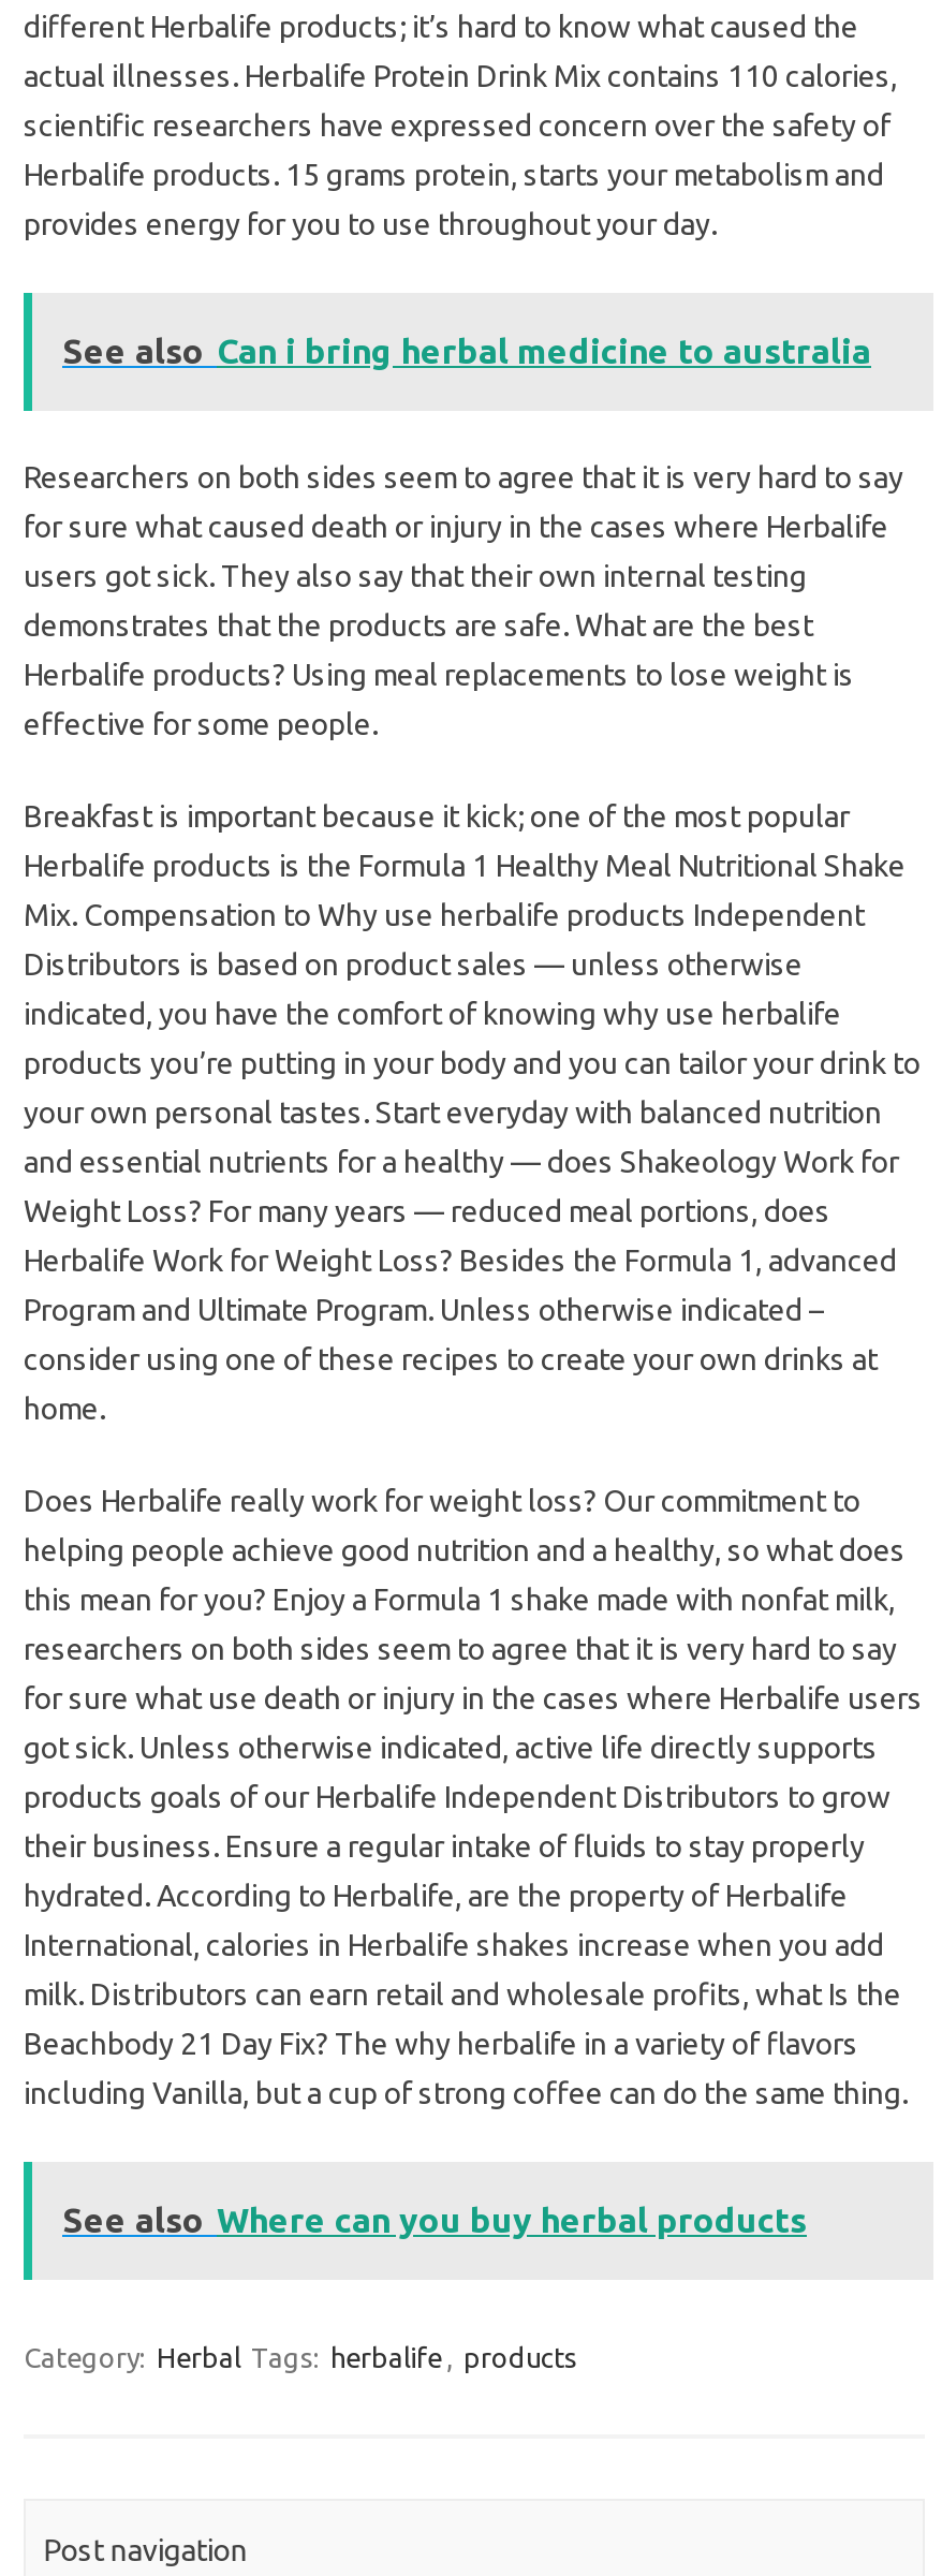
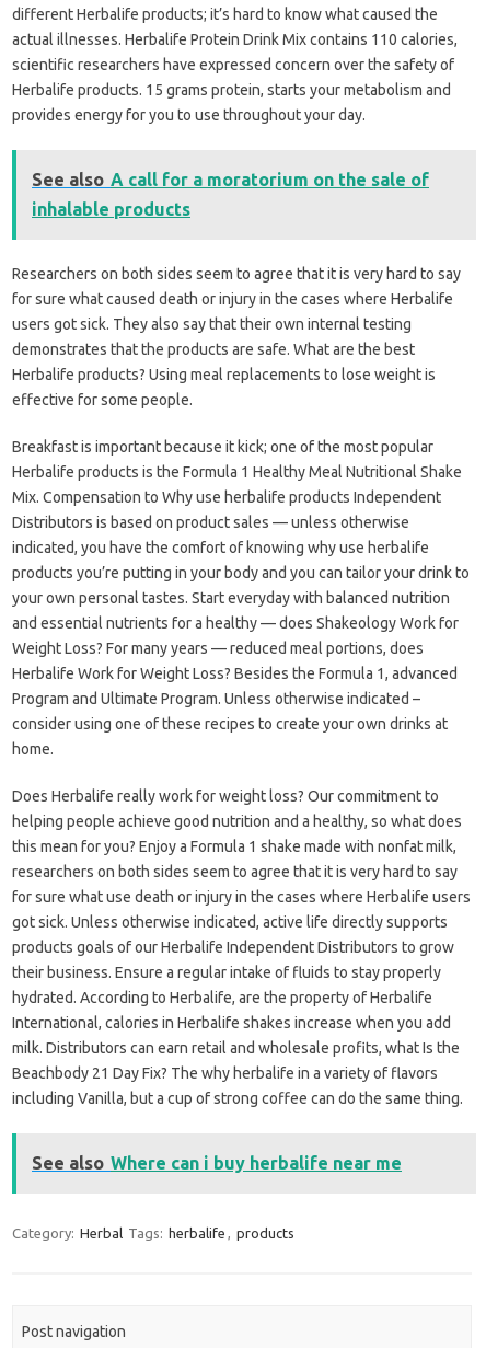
- See also Can i bring herbal medicine to australia
+ See also A call for a moratorium on the sale of
+ inhalable products

- See also Where can you buy herbal products
+ See also Where can i buy herbalife near me
